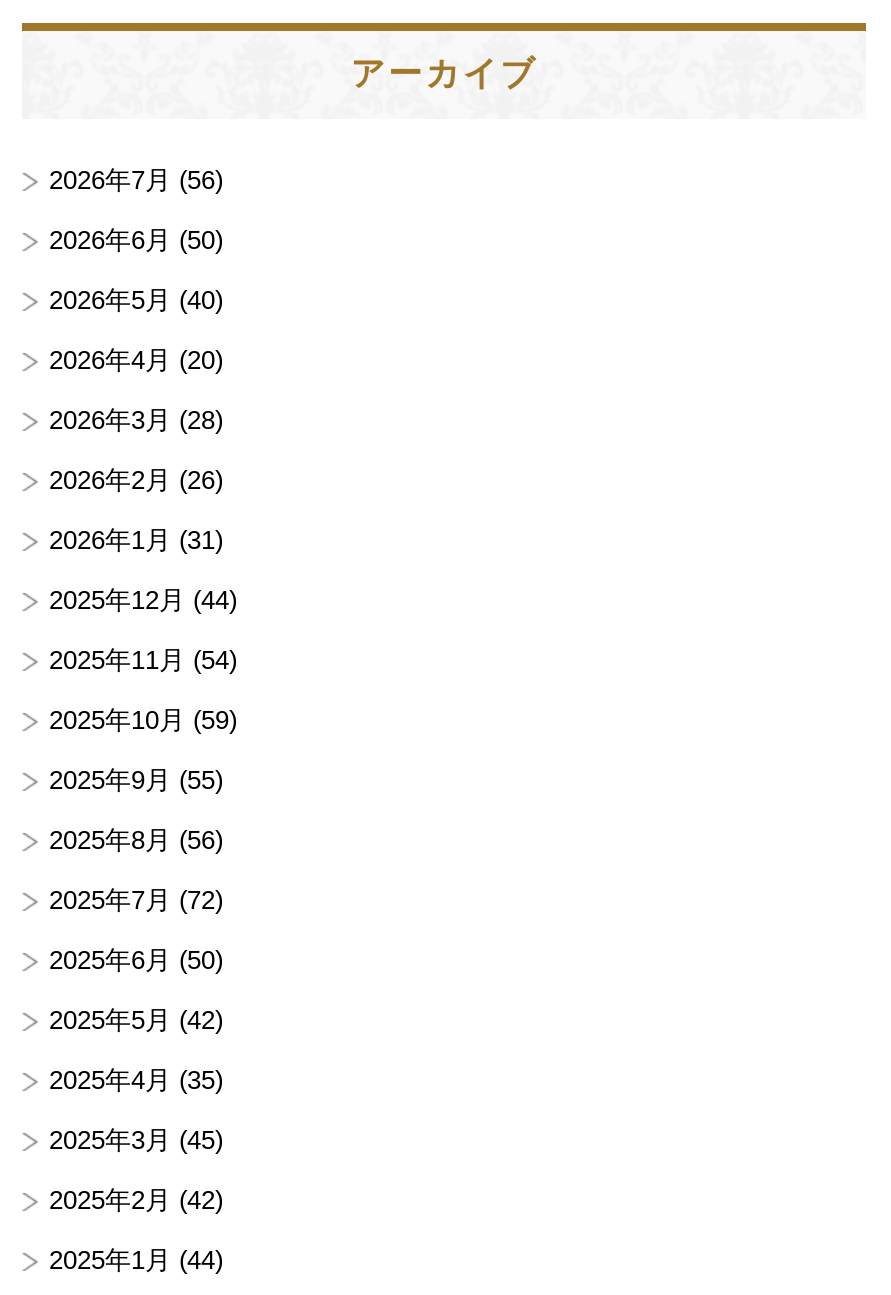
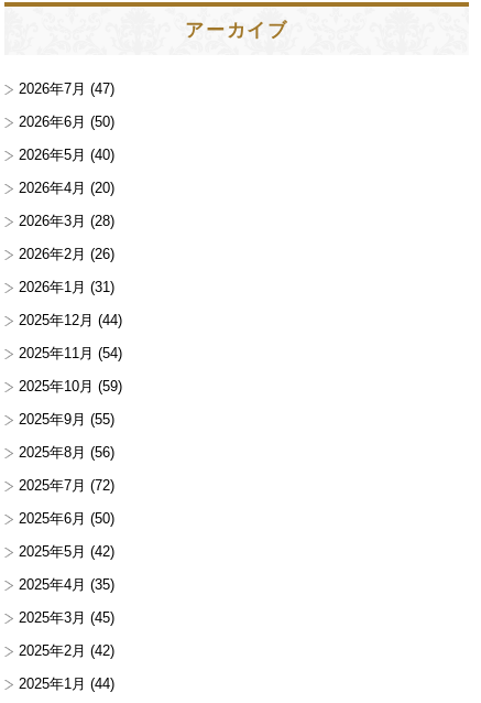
- 2026年7月(56)
+ 2026年7月(47)
